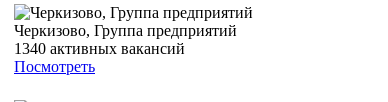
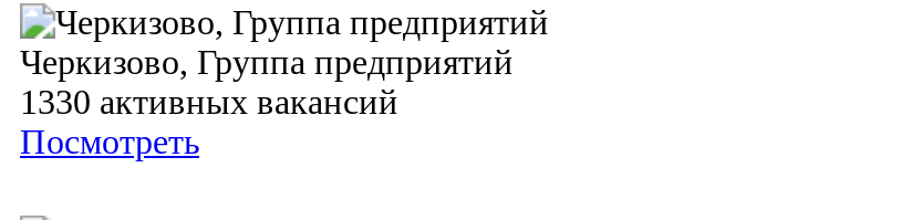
- 1340 активных вакансий
+ 1330 активных вакансий
